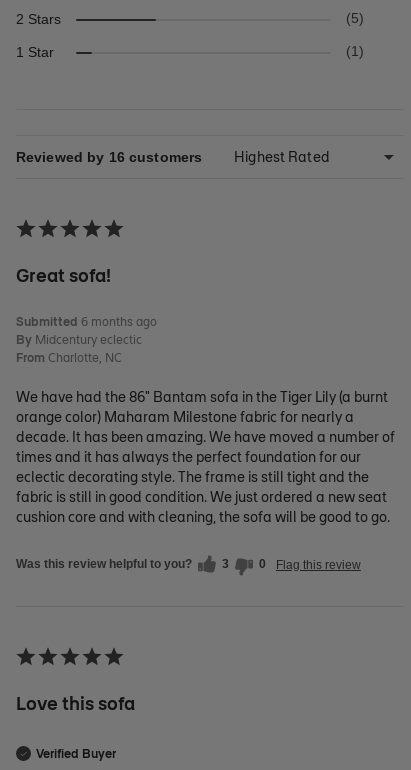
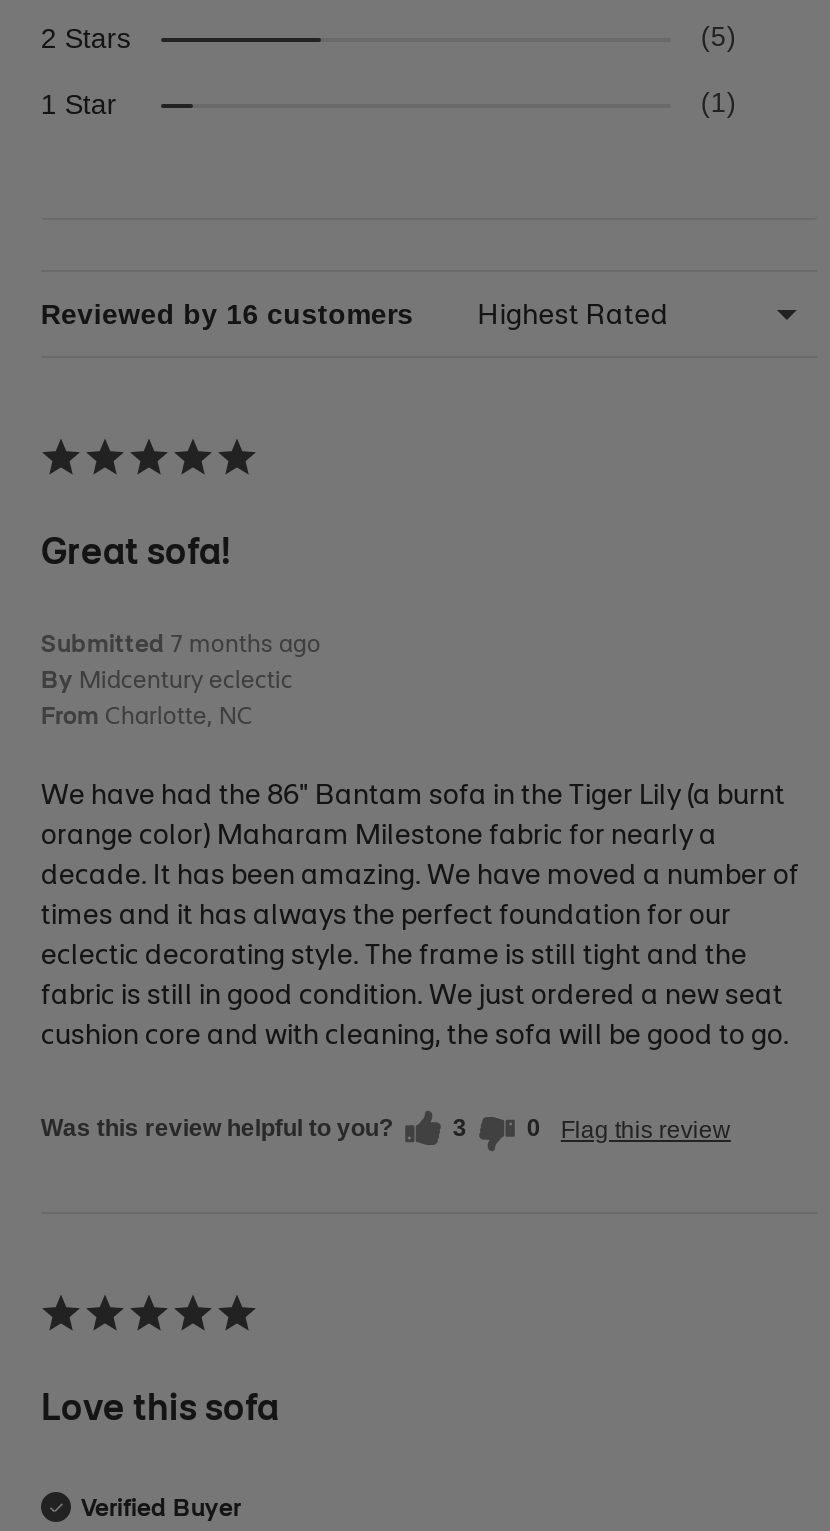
- Submitted 6 months ago
+ Submitted 7 months ago
